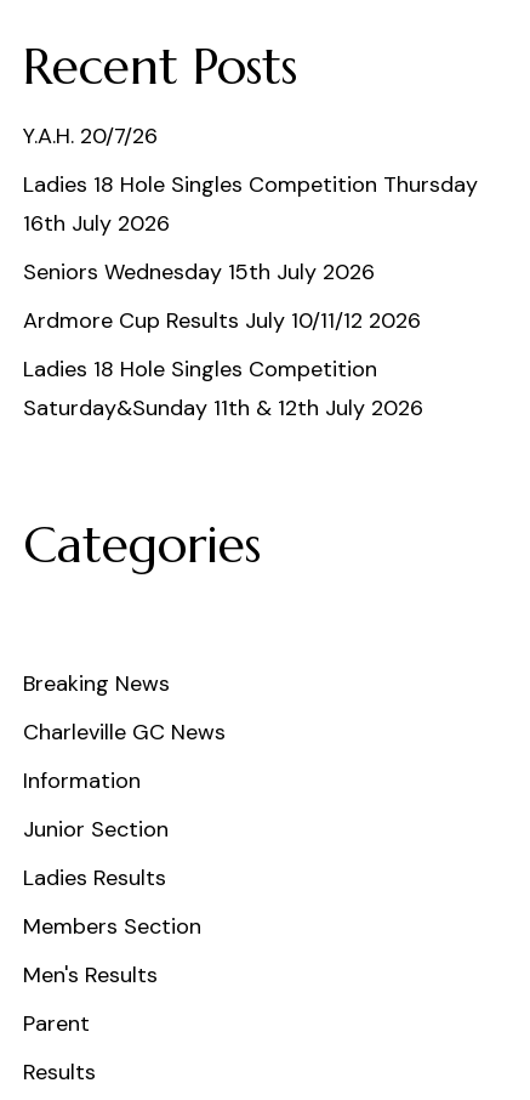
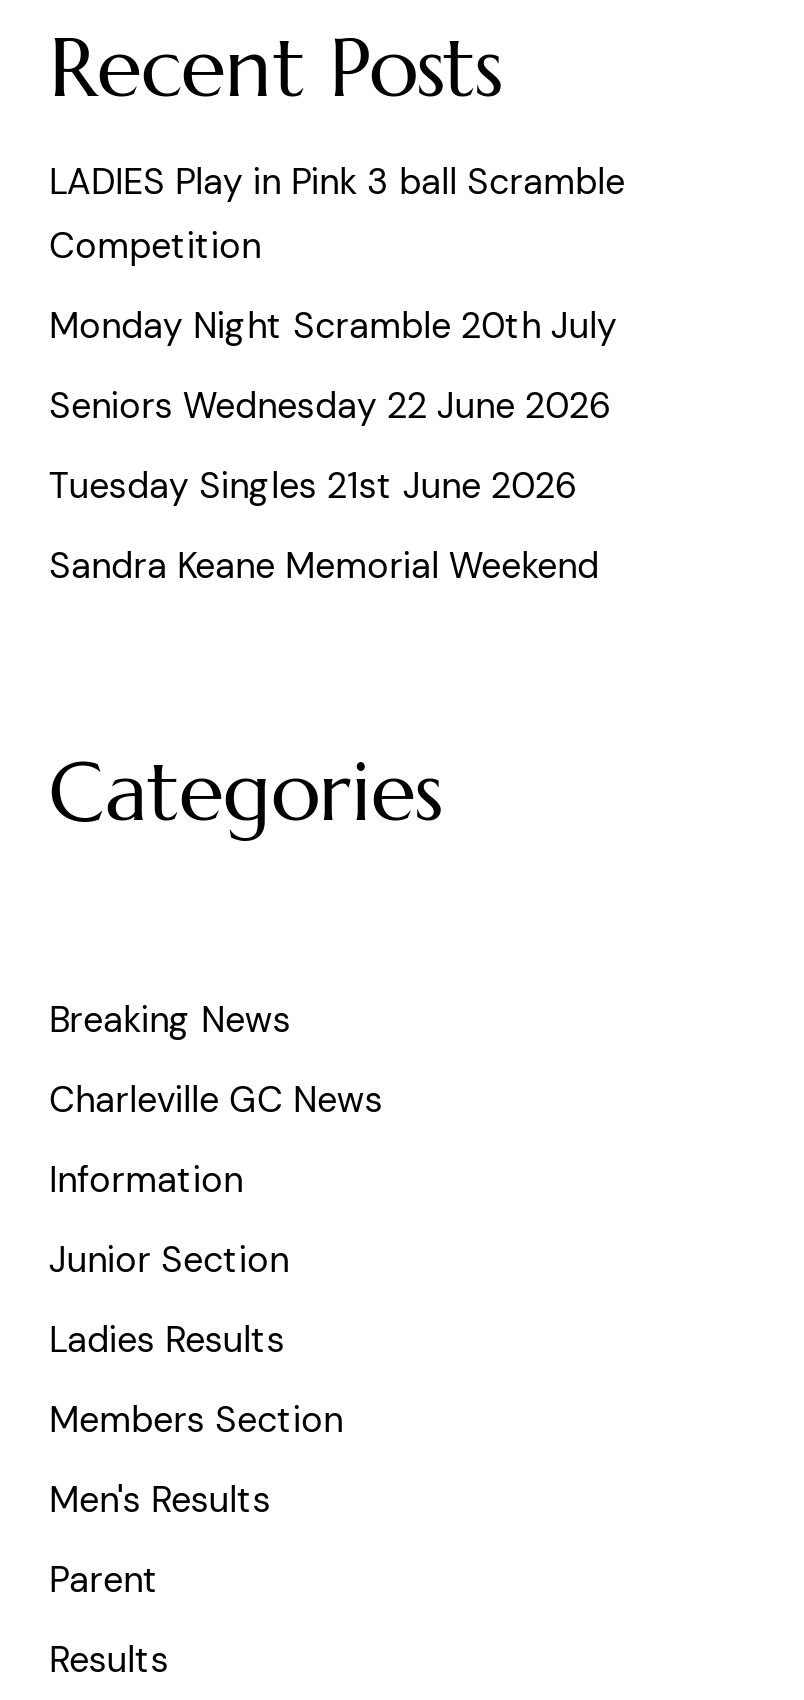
- Y.A.H. 20/7/26
+ LADIES Play in Pink 3 ball Scramble
+ Competition

- Ladies 18 Hole Singles Competition Thursday
- 16th July 2026
+ Monday Night Scramble 20th July

- Seniors Wednesday 15th July 2026
+ Seniors Wednesday 22 June 2026

- Ardmore Cup Results July 10/11/12 2026
+ Tuesday Singles 21st June 2026

- Ladies 18 Hole Singles Competition
- Saturday&Sunday 11th & 12th July 2026
+ Sandra Keane Memorial Weekend
